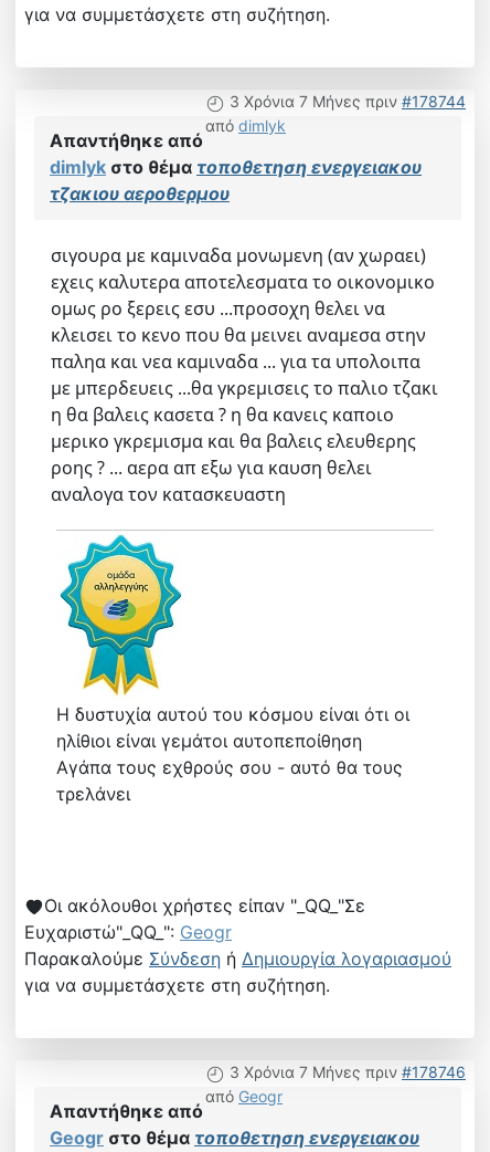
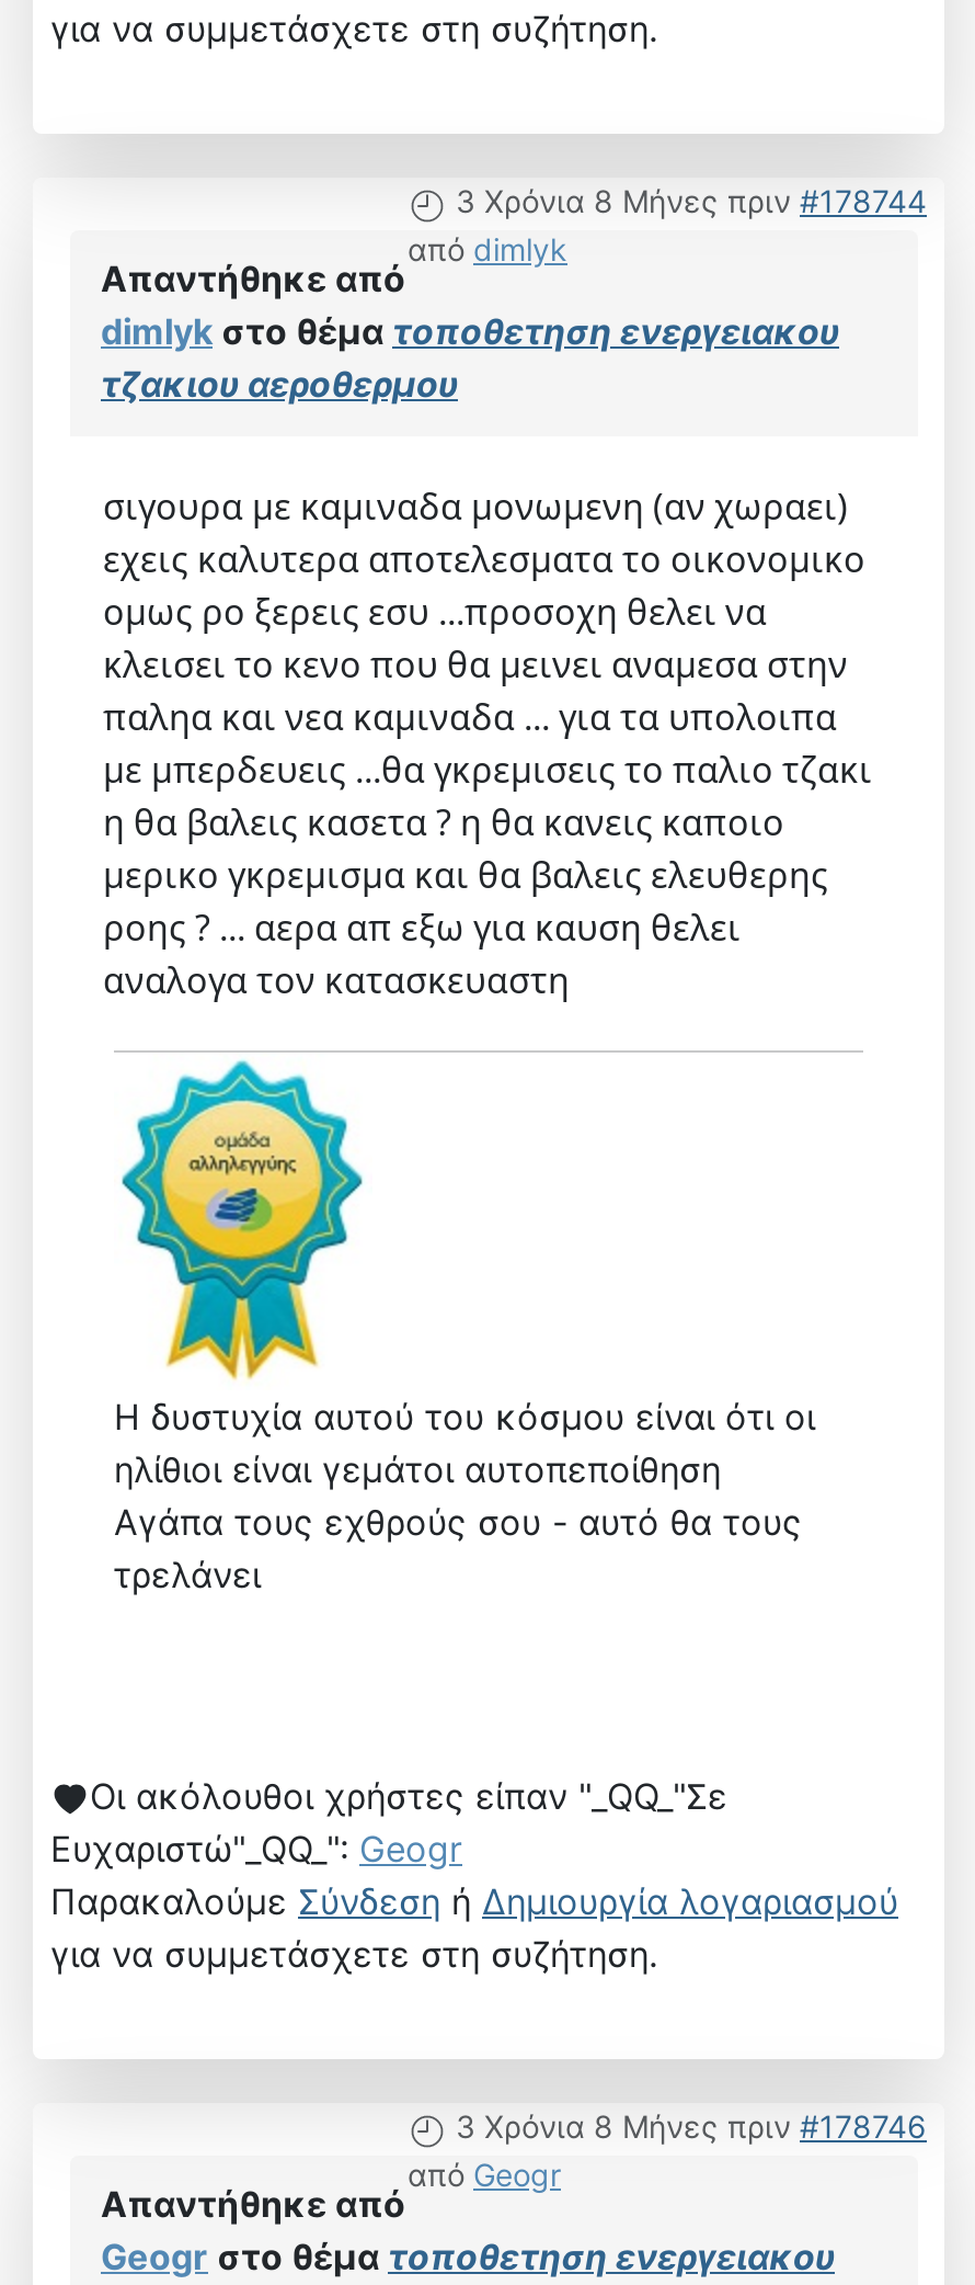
- 3 Χρόνια 7 Μήνες πριν #178744
+ 3 Χρόνια 8 Μήνες πριν #178744

- 3 Χρόνια 7 Μήνες πριν #178746
+ 3 Χρόνια 8 Μήνες πριν #178746
